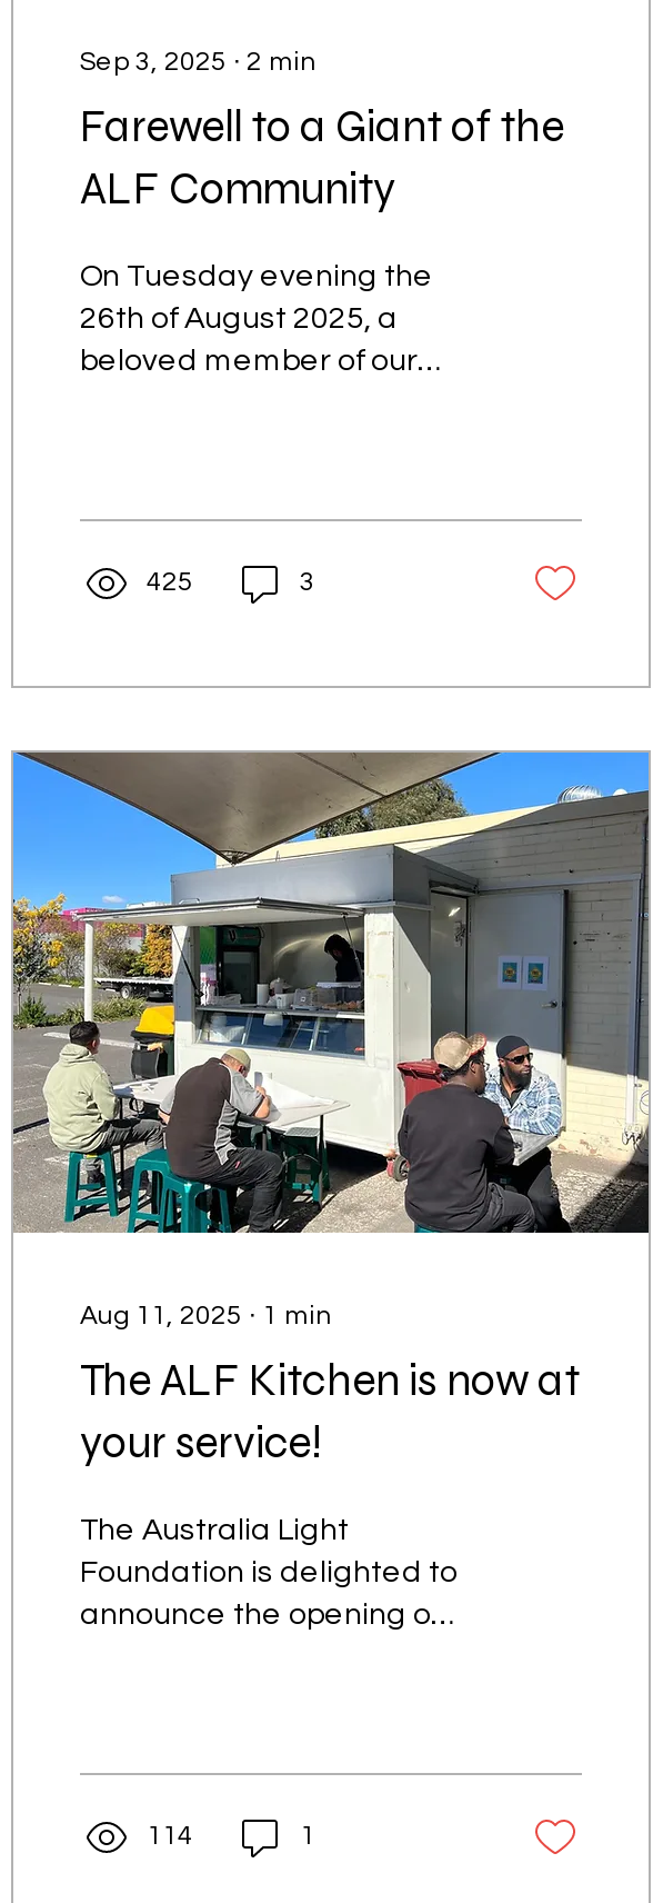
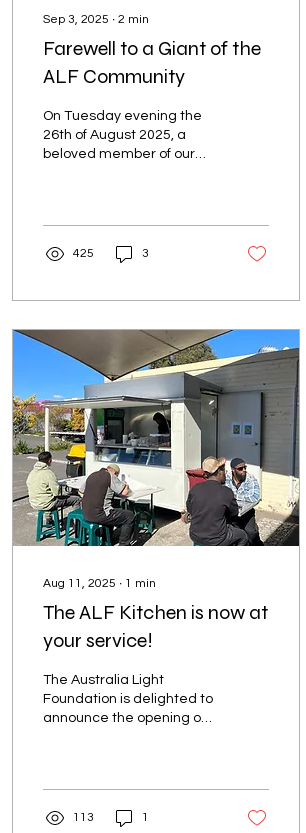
- 114
+ 113
